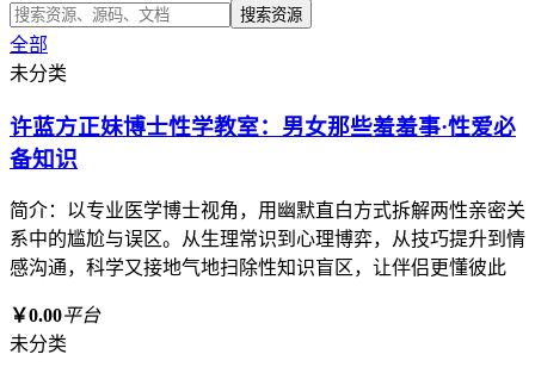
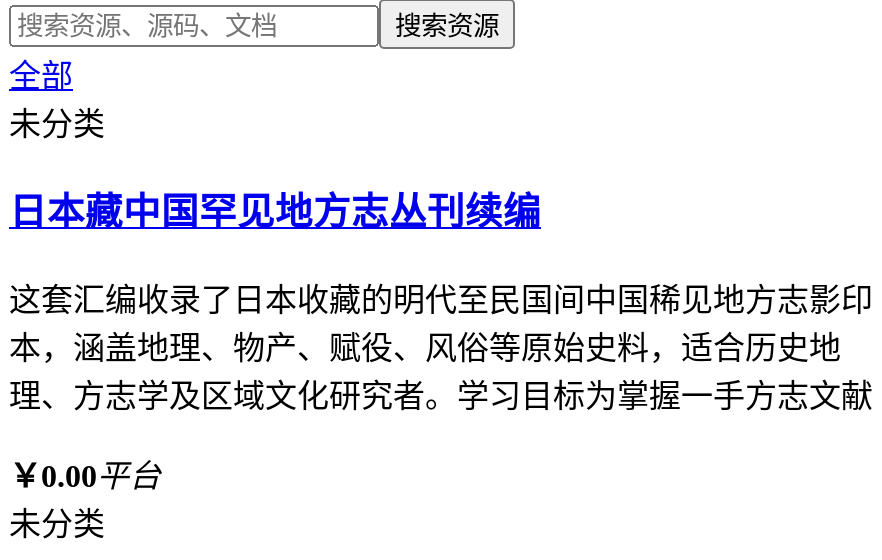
- 许蓝方正妹博士性学教室：男女那些羞羞事·性爱必
- 备知识
+ 日本藏中国罕见地方志丛刊续编

- 简介：以专业医学博士视角，用幽默直白方式拆解两性亲密关
- 系中的尴尬与误区。从生理常识到心理博弈，从技巧提升到情
- 感沟通，科学又接地气地扫除性知识盲区，让伴侣更懂彼此
+ 这套汇编收录了日本收藏的明代至民国间中国稀见地方志影印
+ 本，涵盖地理、物产、赋役、风俗等原始史料，适合历史地
+ 理、方志学及区域文化研究者。学习目标为掌握一手方志文献
